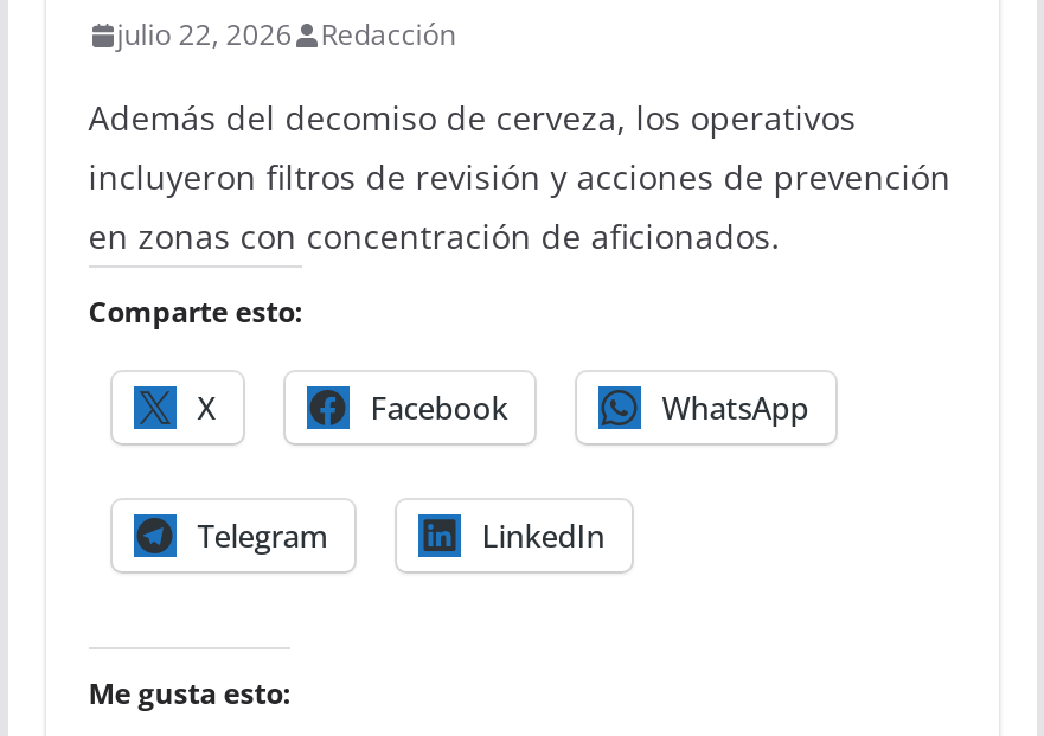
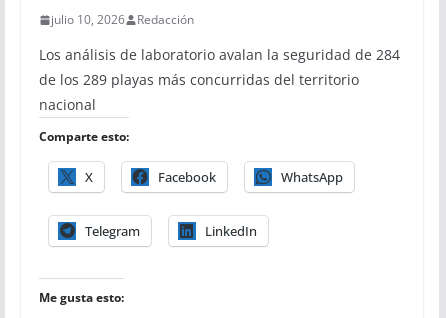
- julio 22, 2026 Redacción
+ julio 10, 2026 Redacción

- Además del decomiso de cerveza, los operativos
- incluyeron filtros de revisión y acciones de prevención
- en zonas con concentración de aficionados.
+ Los análisis de laboratorio avalan la seguridad de 284
+ de los 289 playas más concurridas del territorio
+ nacional
